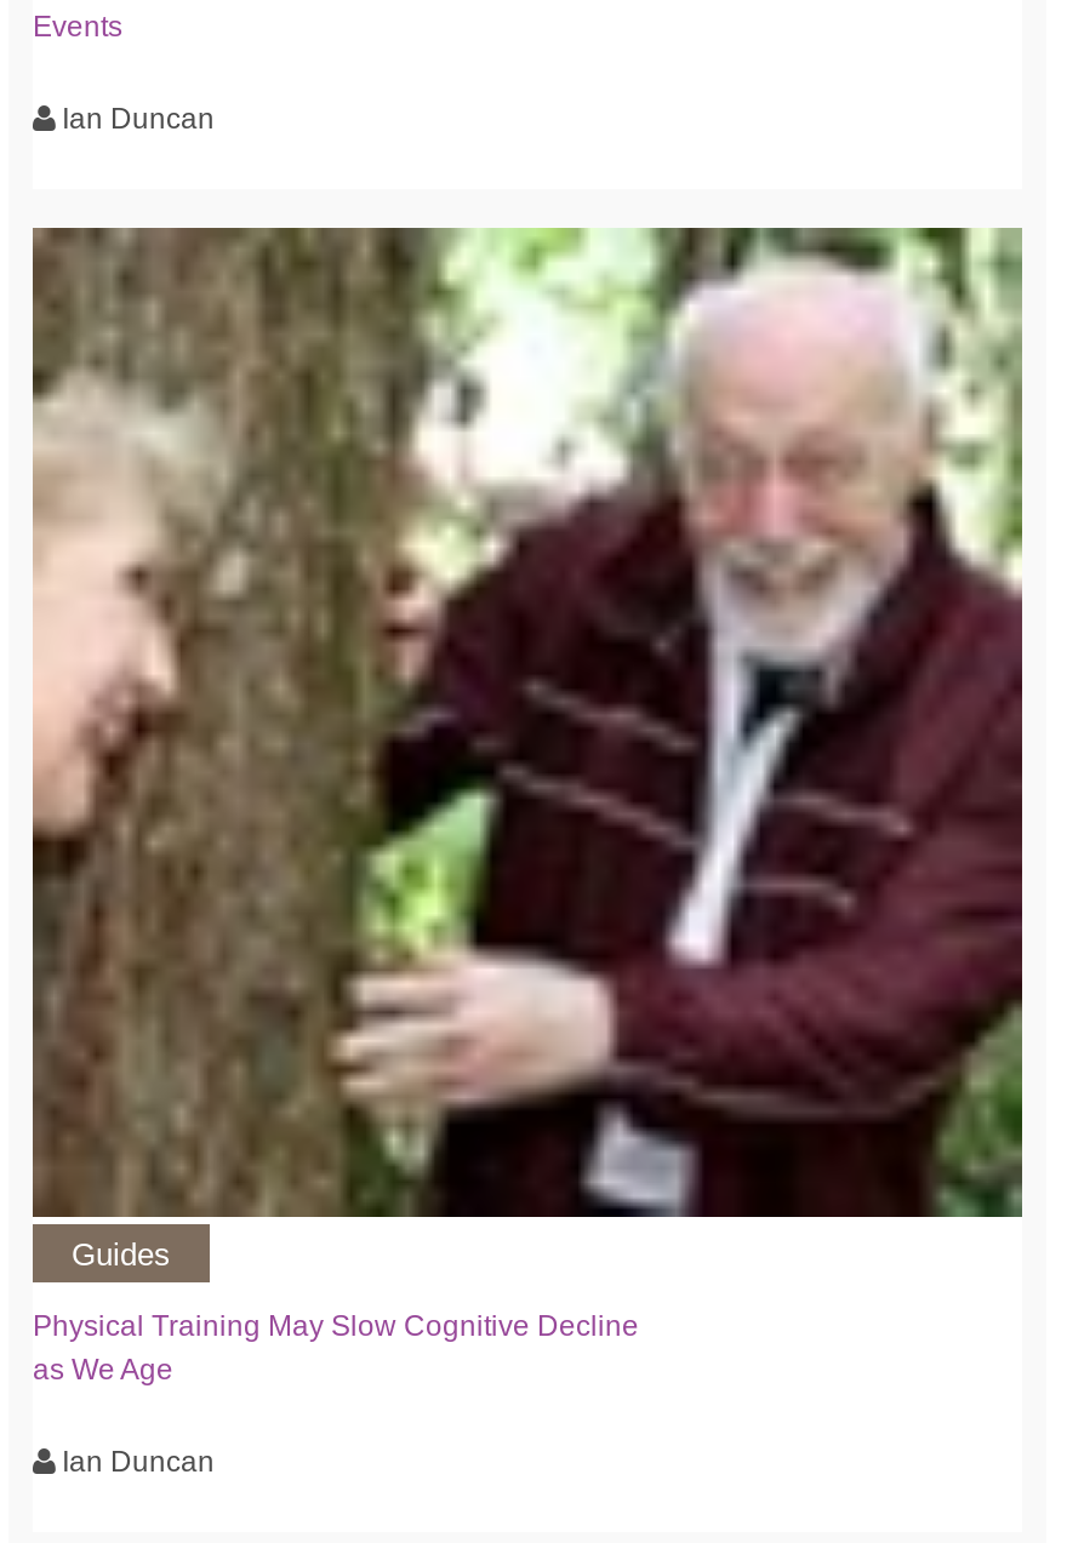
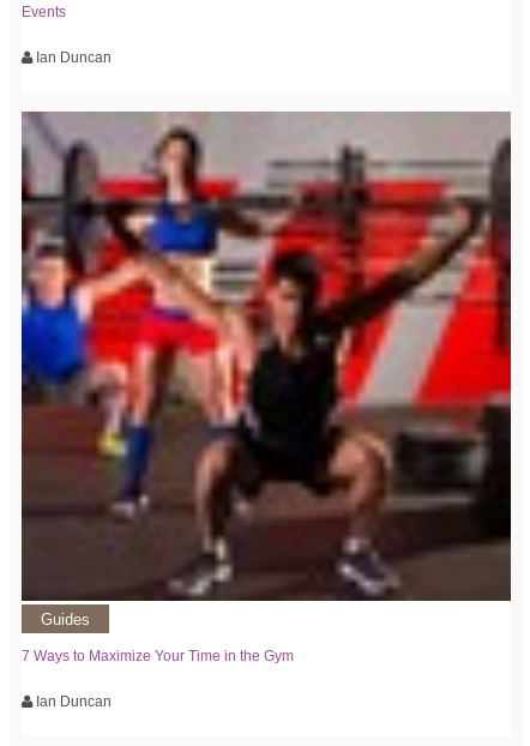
- [image]
- Physical Training May Slow Cognitive Decline
- as We Age
+ [image]
+ 7 Ways to Maximize Your Time in the Gym
